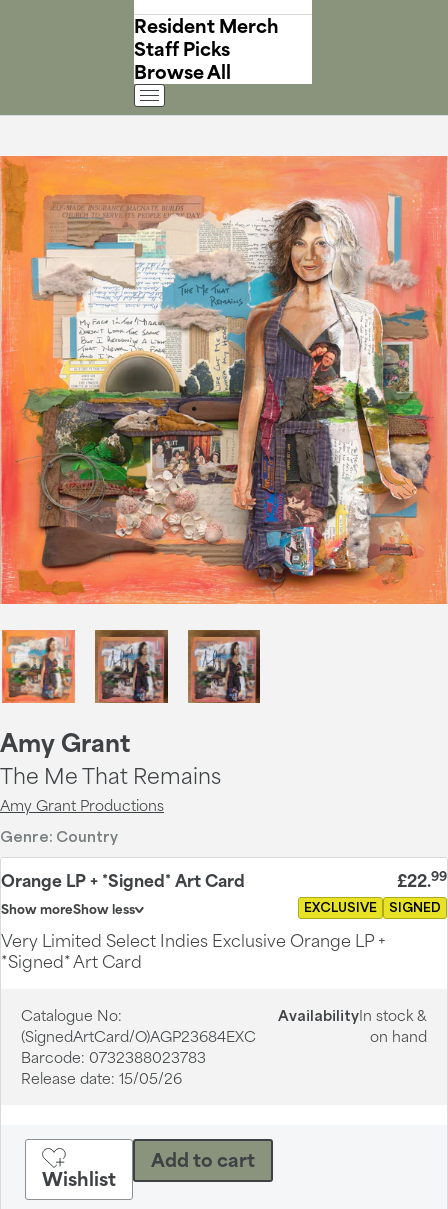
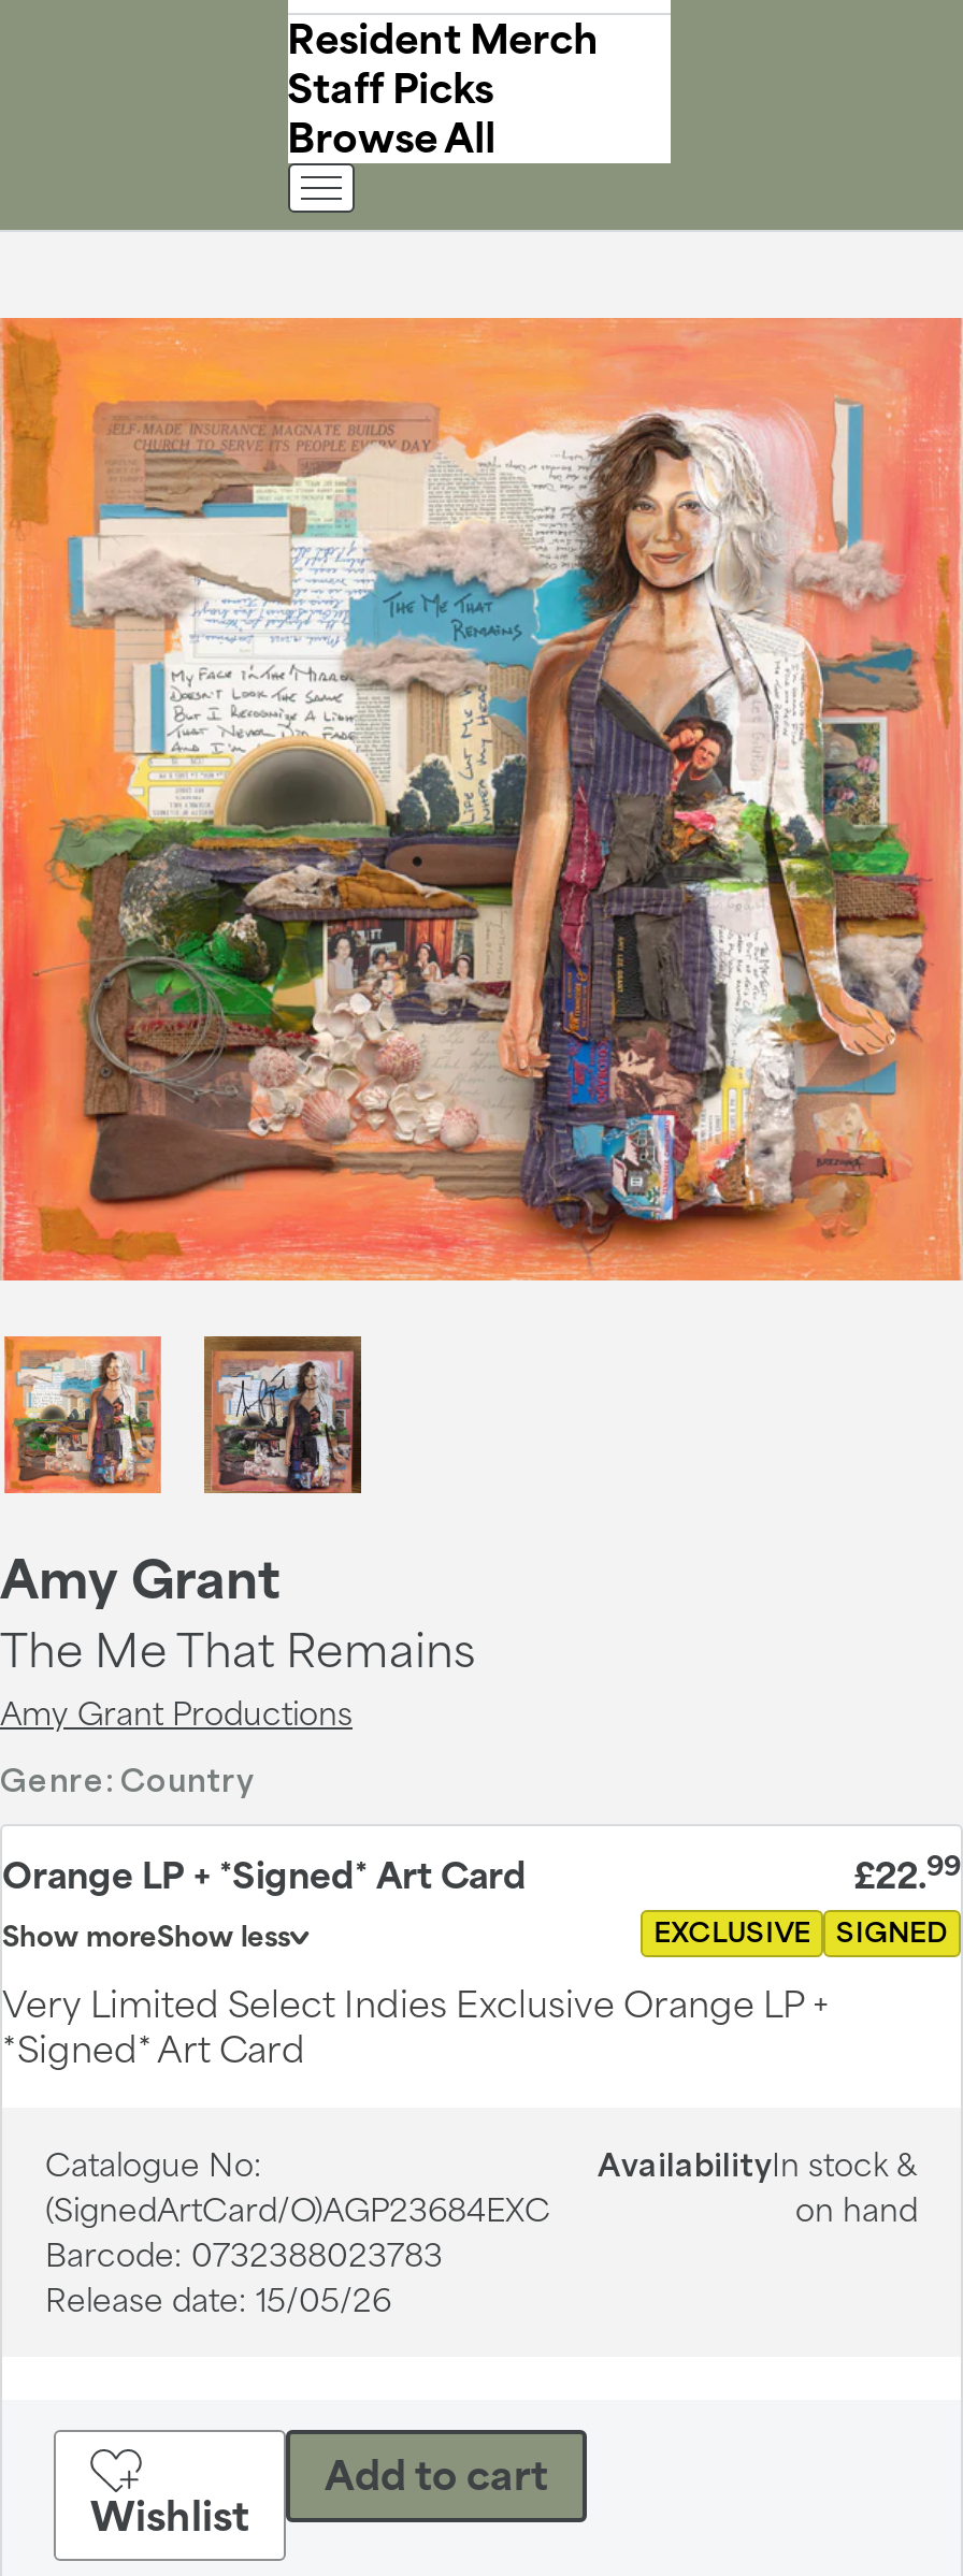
- [image]
